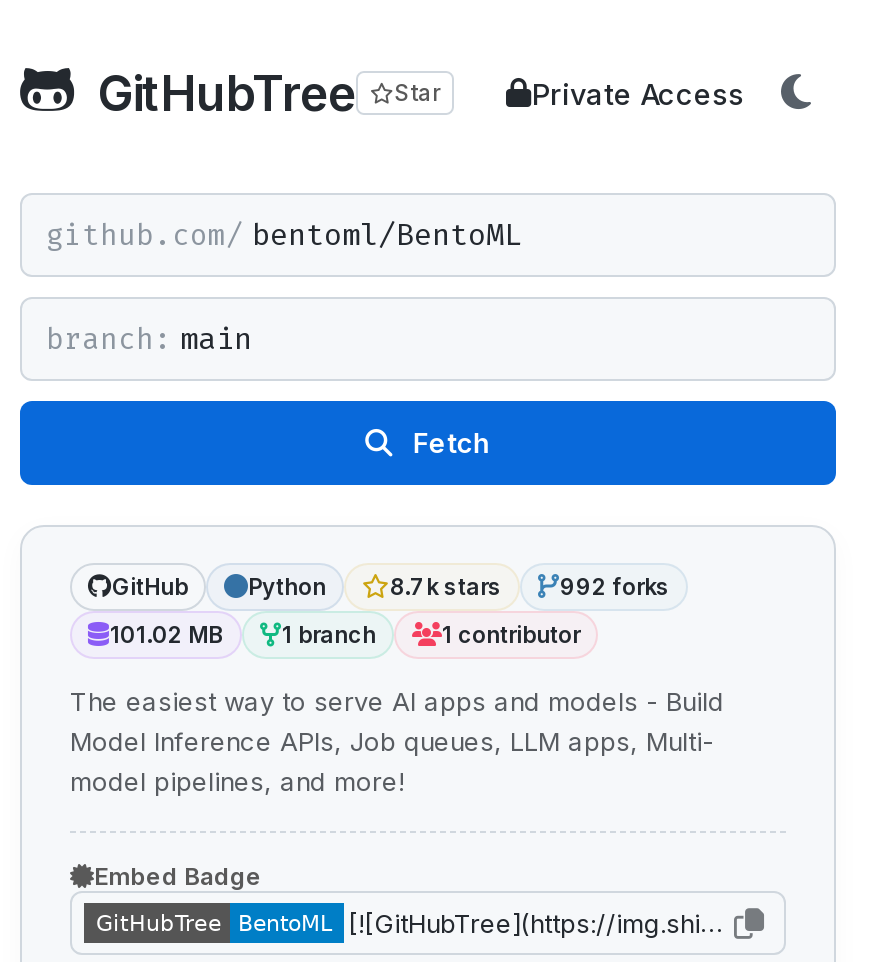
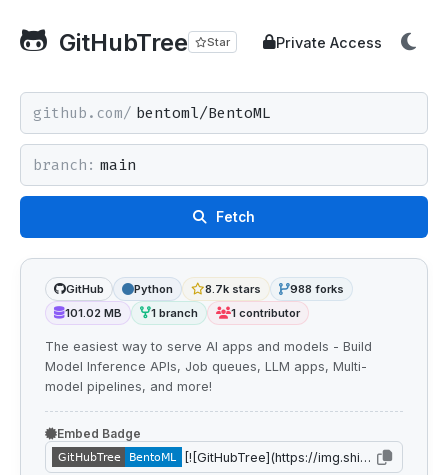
- 992 forks
+ 988 forks
